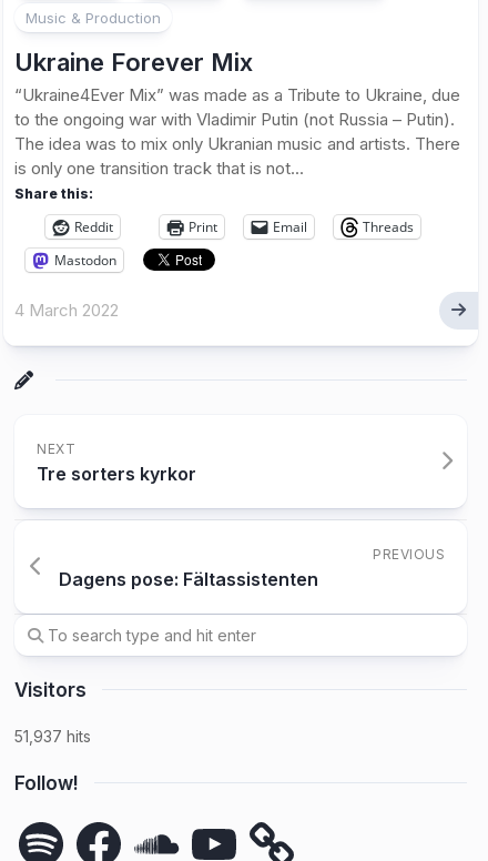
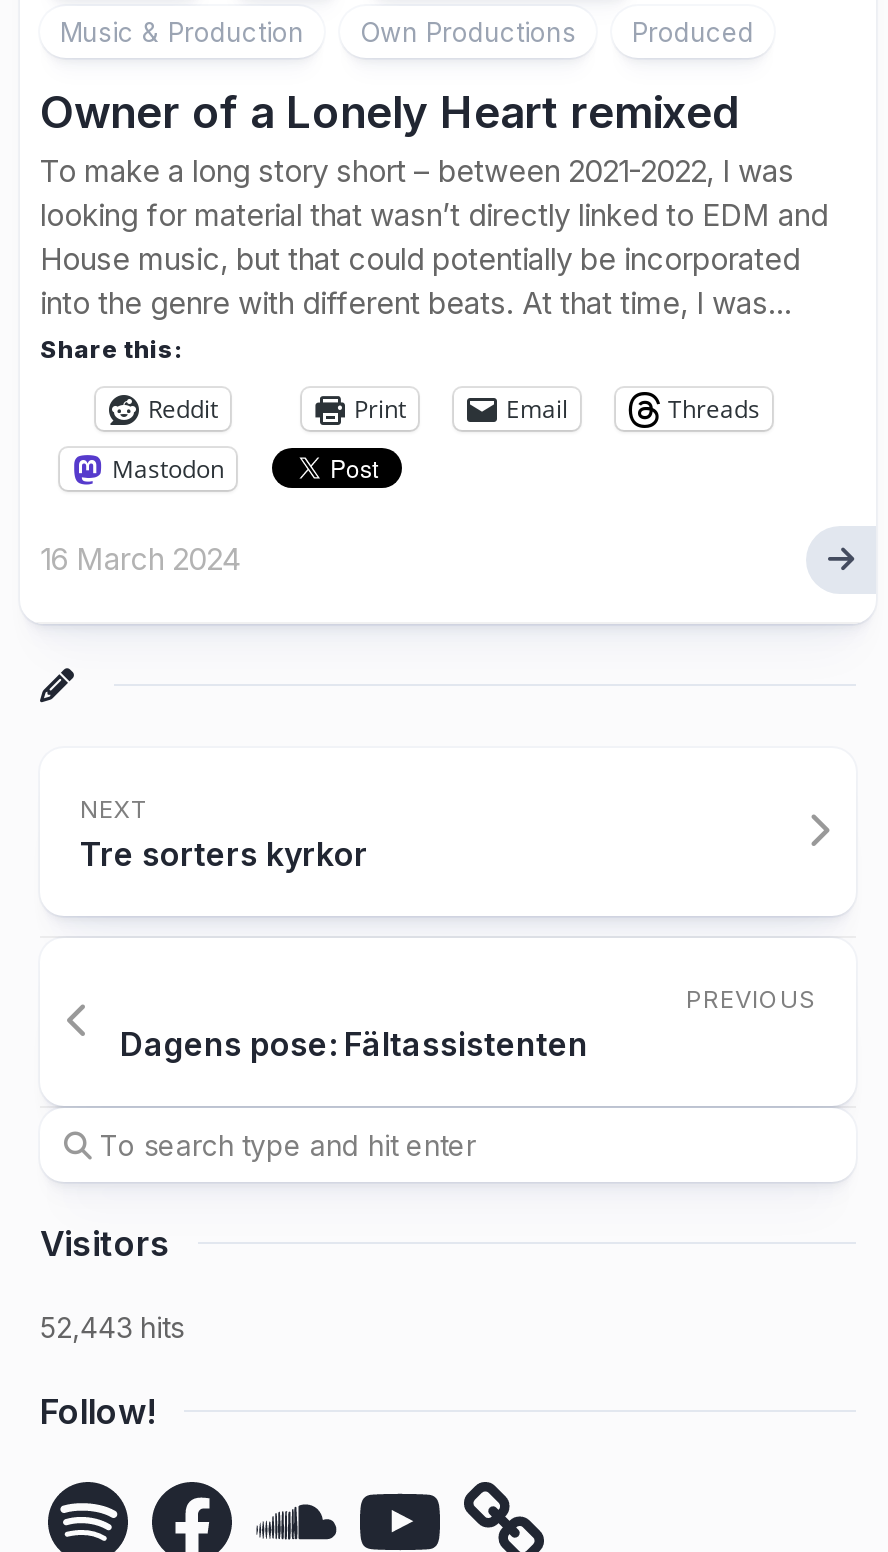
- Ukraine Forever Mix
- “Ukraine4Ever Mix” was made as a Tribute to Ukraine, due
- to the ongoing war with Vladimir Putin (not Russia – Putin).
- The idea was to mix only Ukranian music and artists. There
- is only one transition track that is not...
+ Own Productions
+ Produced
+ Owner of a Lonely Heart remixed
+ To make a long story short – between 2021-2022, I was
+ looking for material that wasn’t directly linked to EDM and
+ House music, but that could potentially be incorporated
+ into the genre with different beats. At that time, I was...

- 4 March 2022
+ 16 March 2024

- 51,937 hits
+ 52,443 hits
